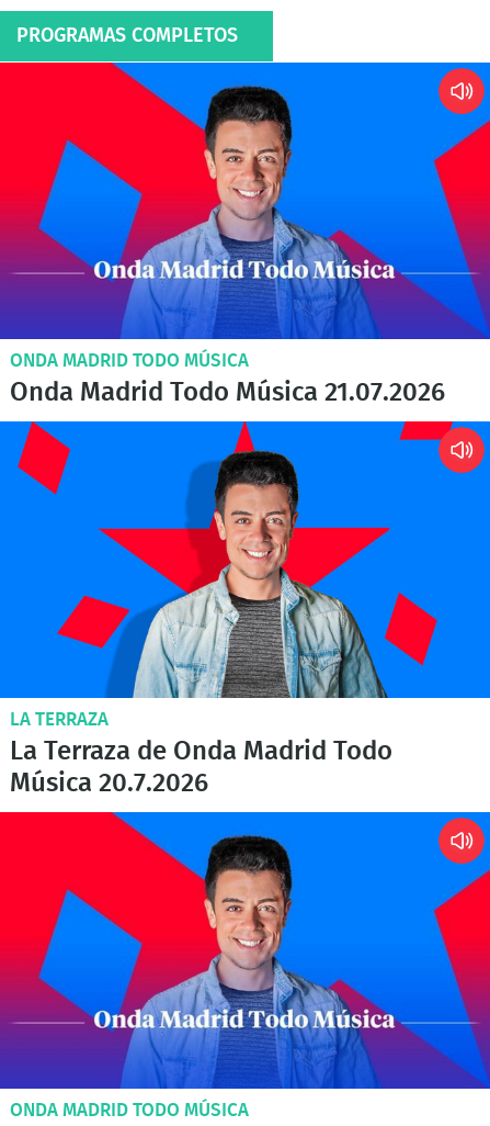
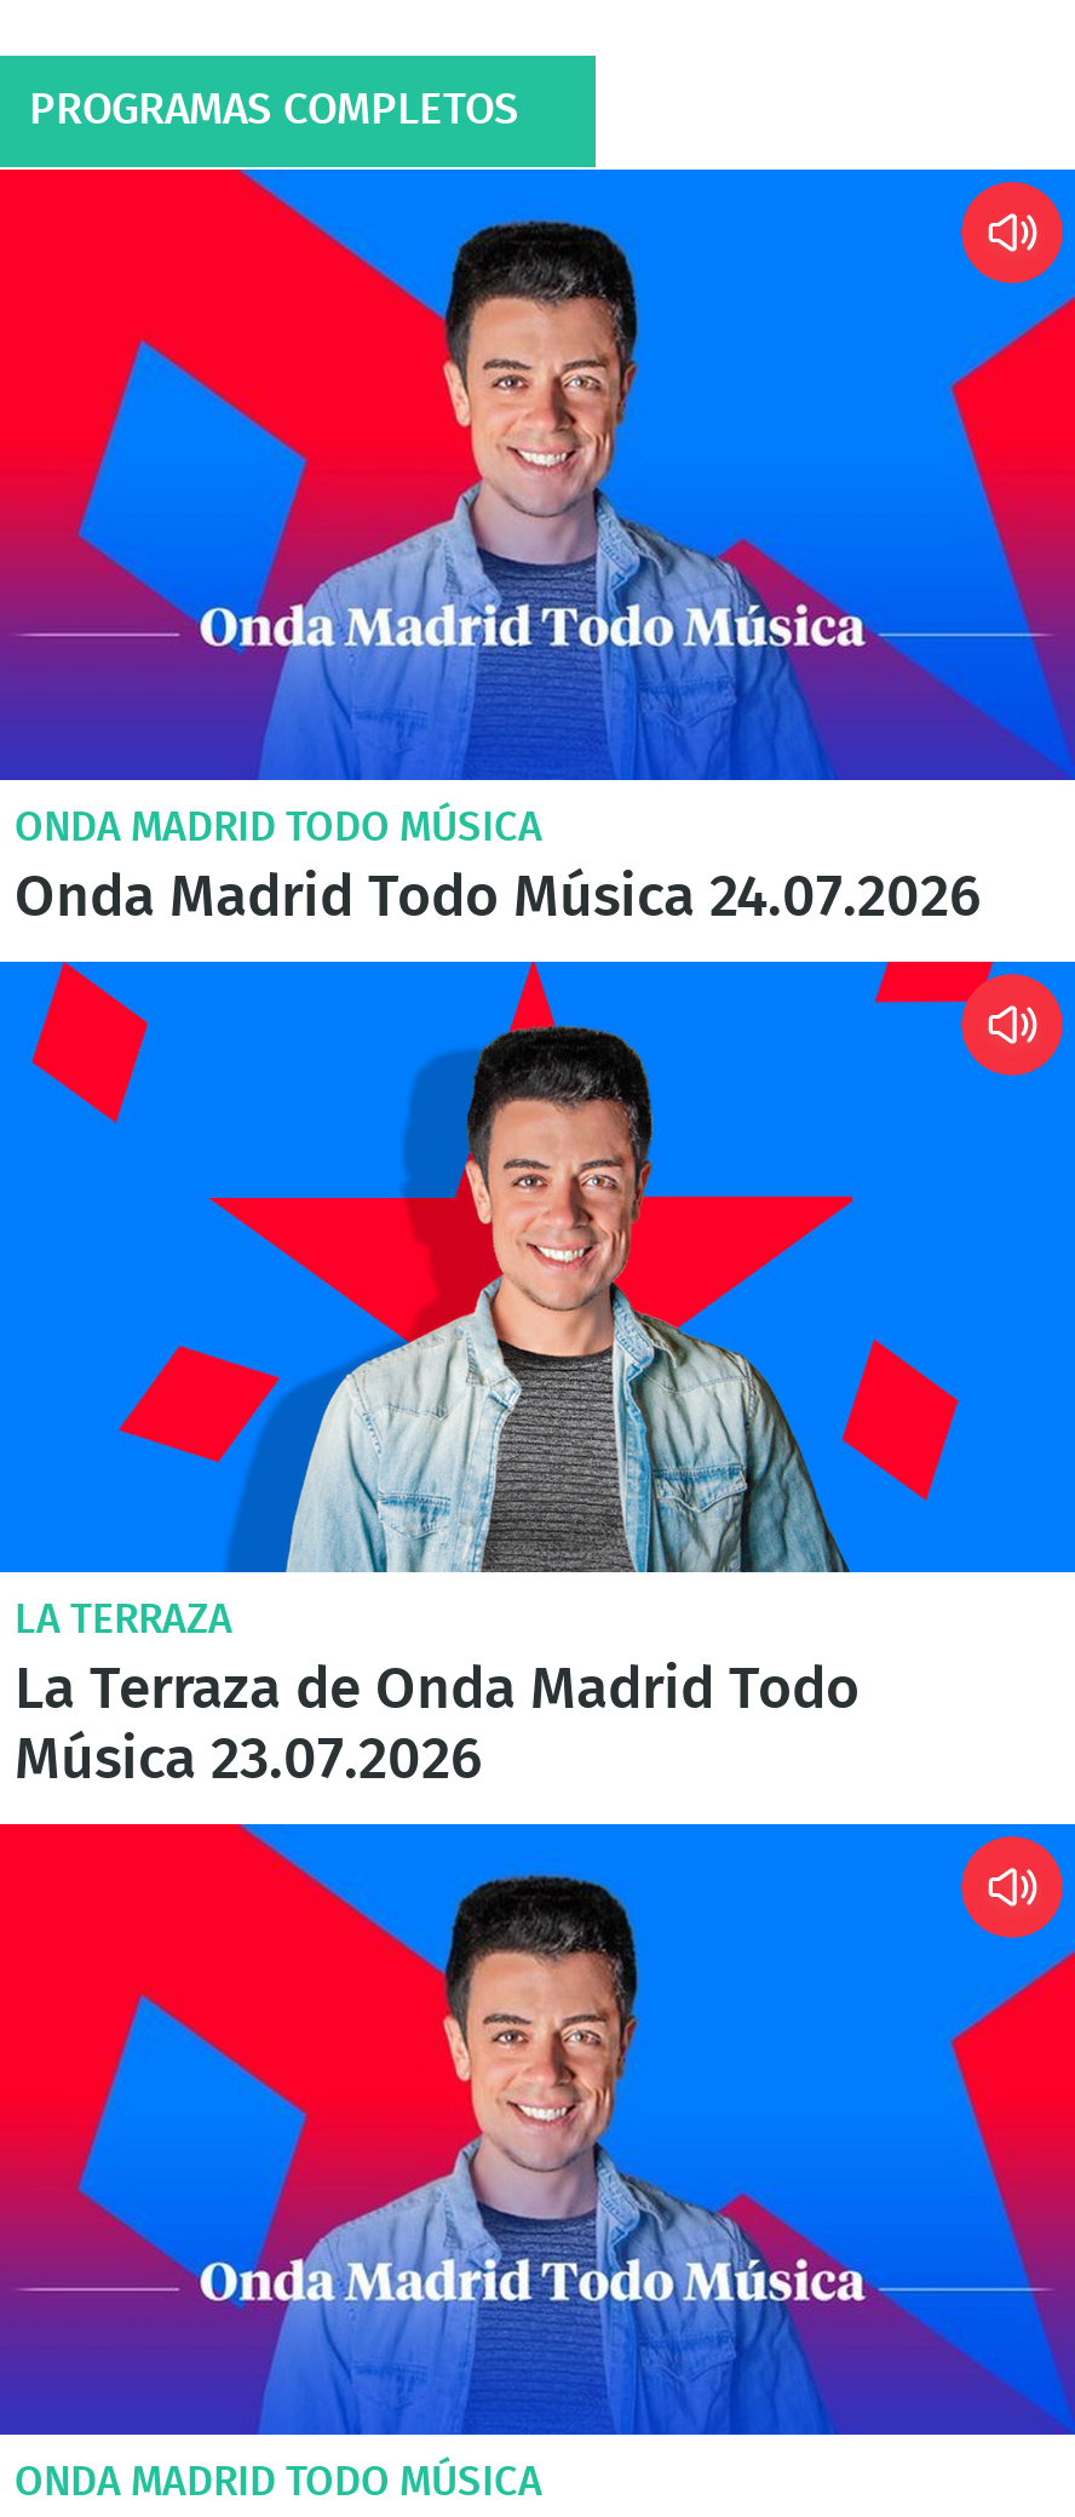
- Onda Madrid Todo Música 21.07.2026
+ Onda Madrid Todo Música 24.07.2026

- Música 20.7.2026
+ Música 23.07.2026
